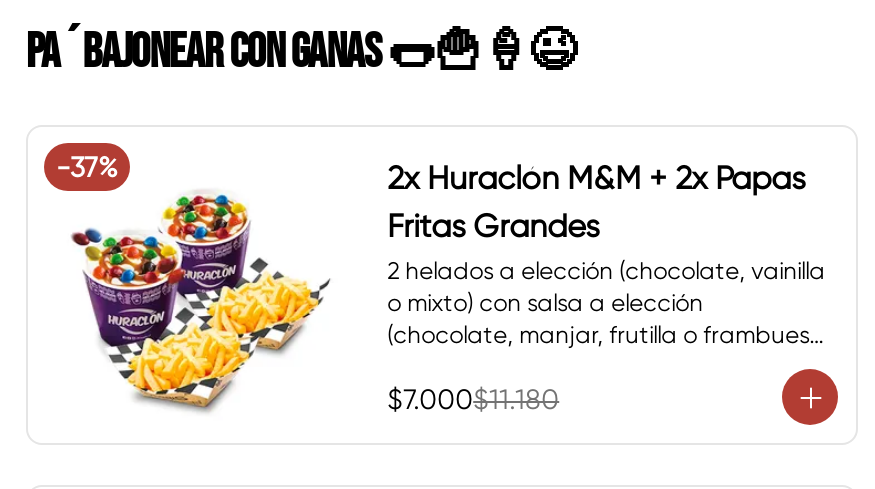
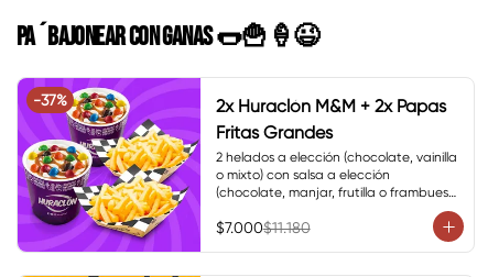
- [image]
+ [image]
